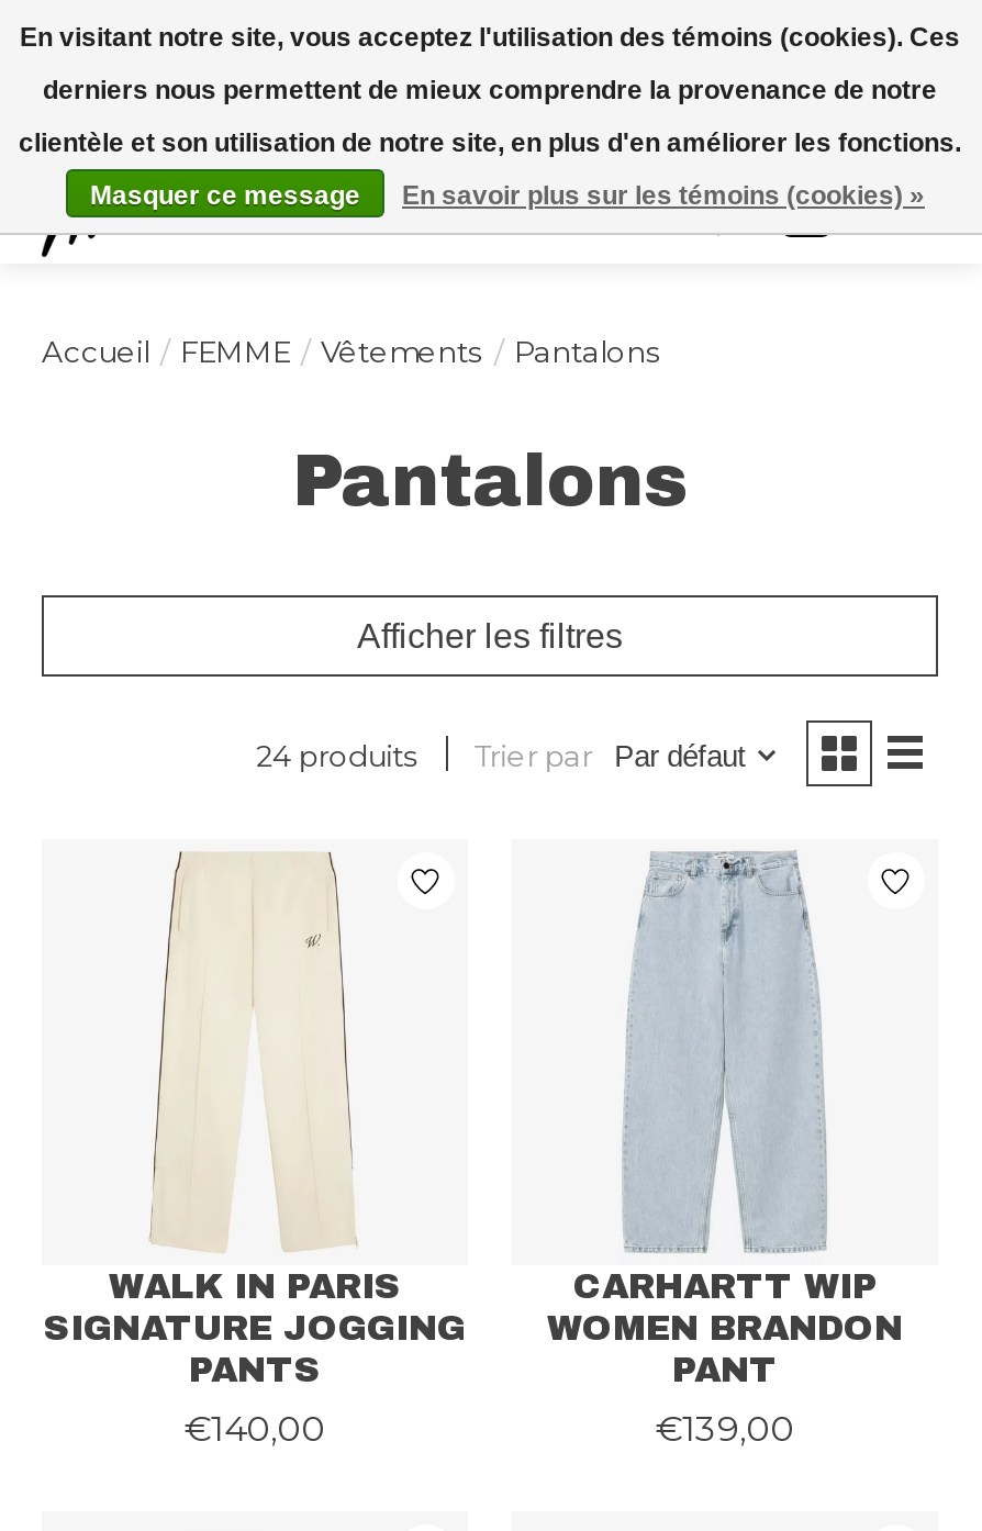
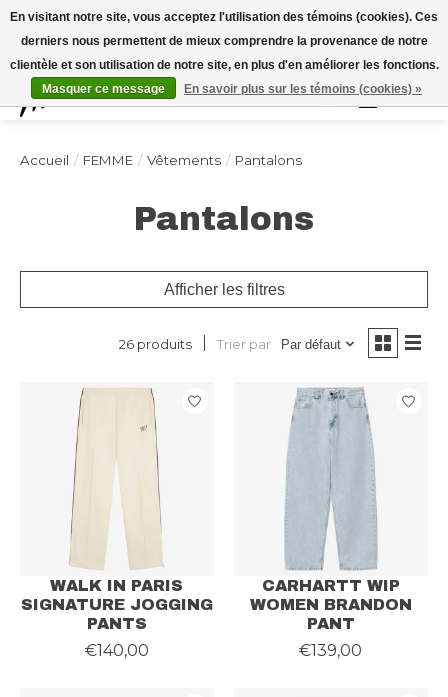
- 24 produits Trier par Par défaut
+ 26 produits Trier par Par défaut
